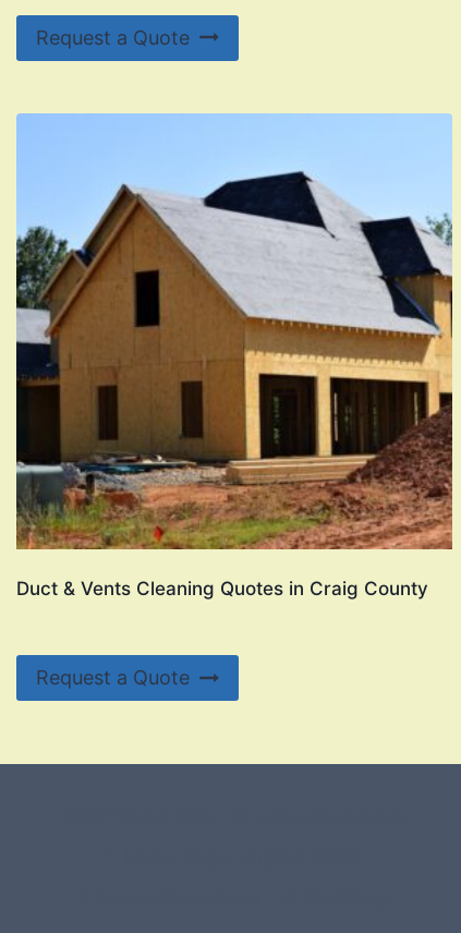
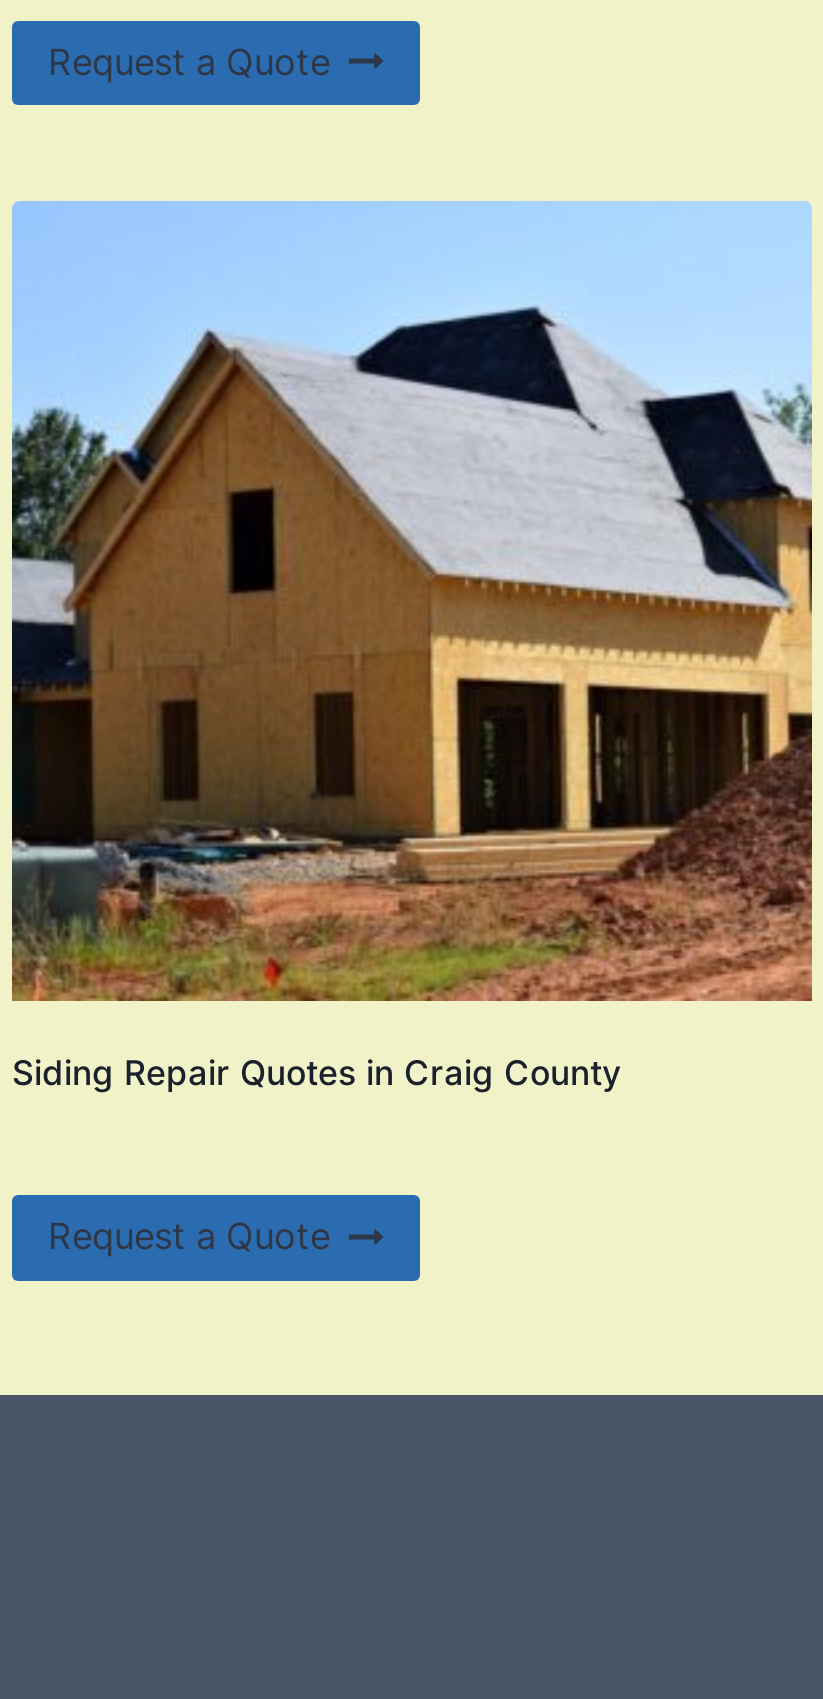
- Duct & Vents Cleaning Quotes in Craig County
+ Siding Repair Quotes in Craig County
